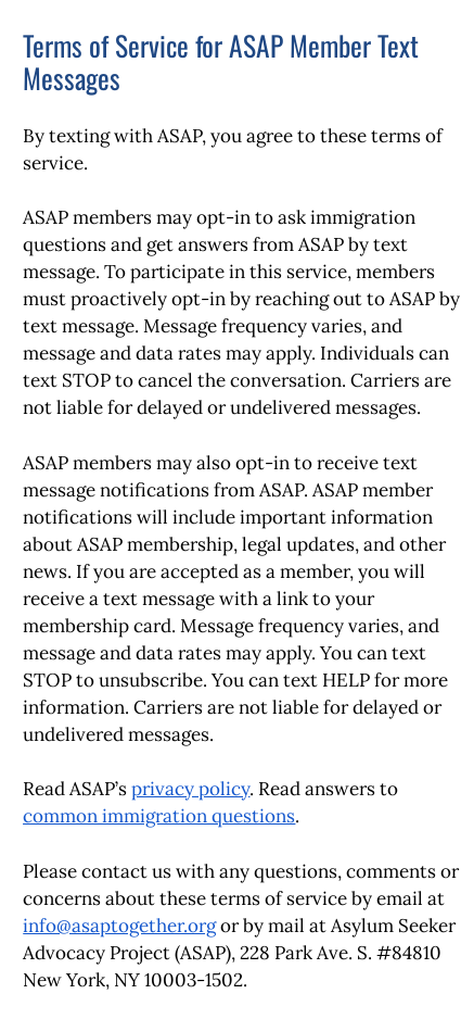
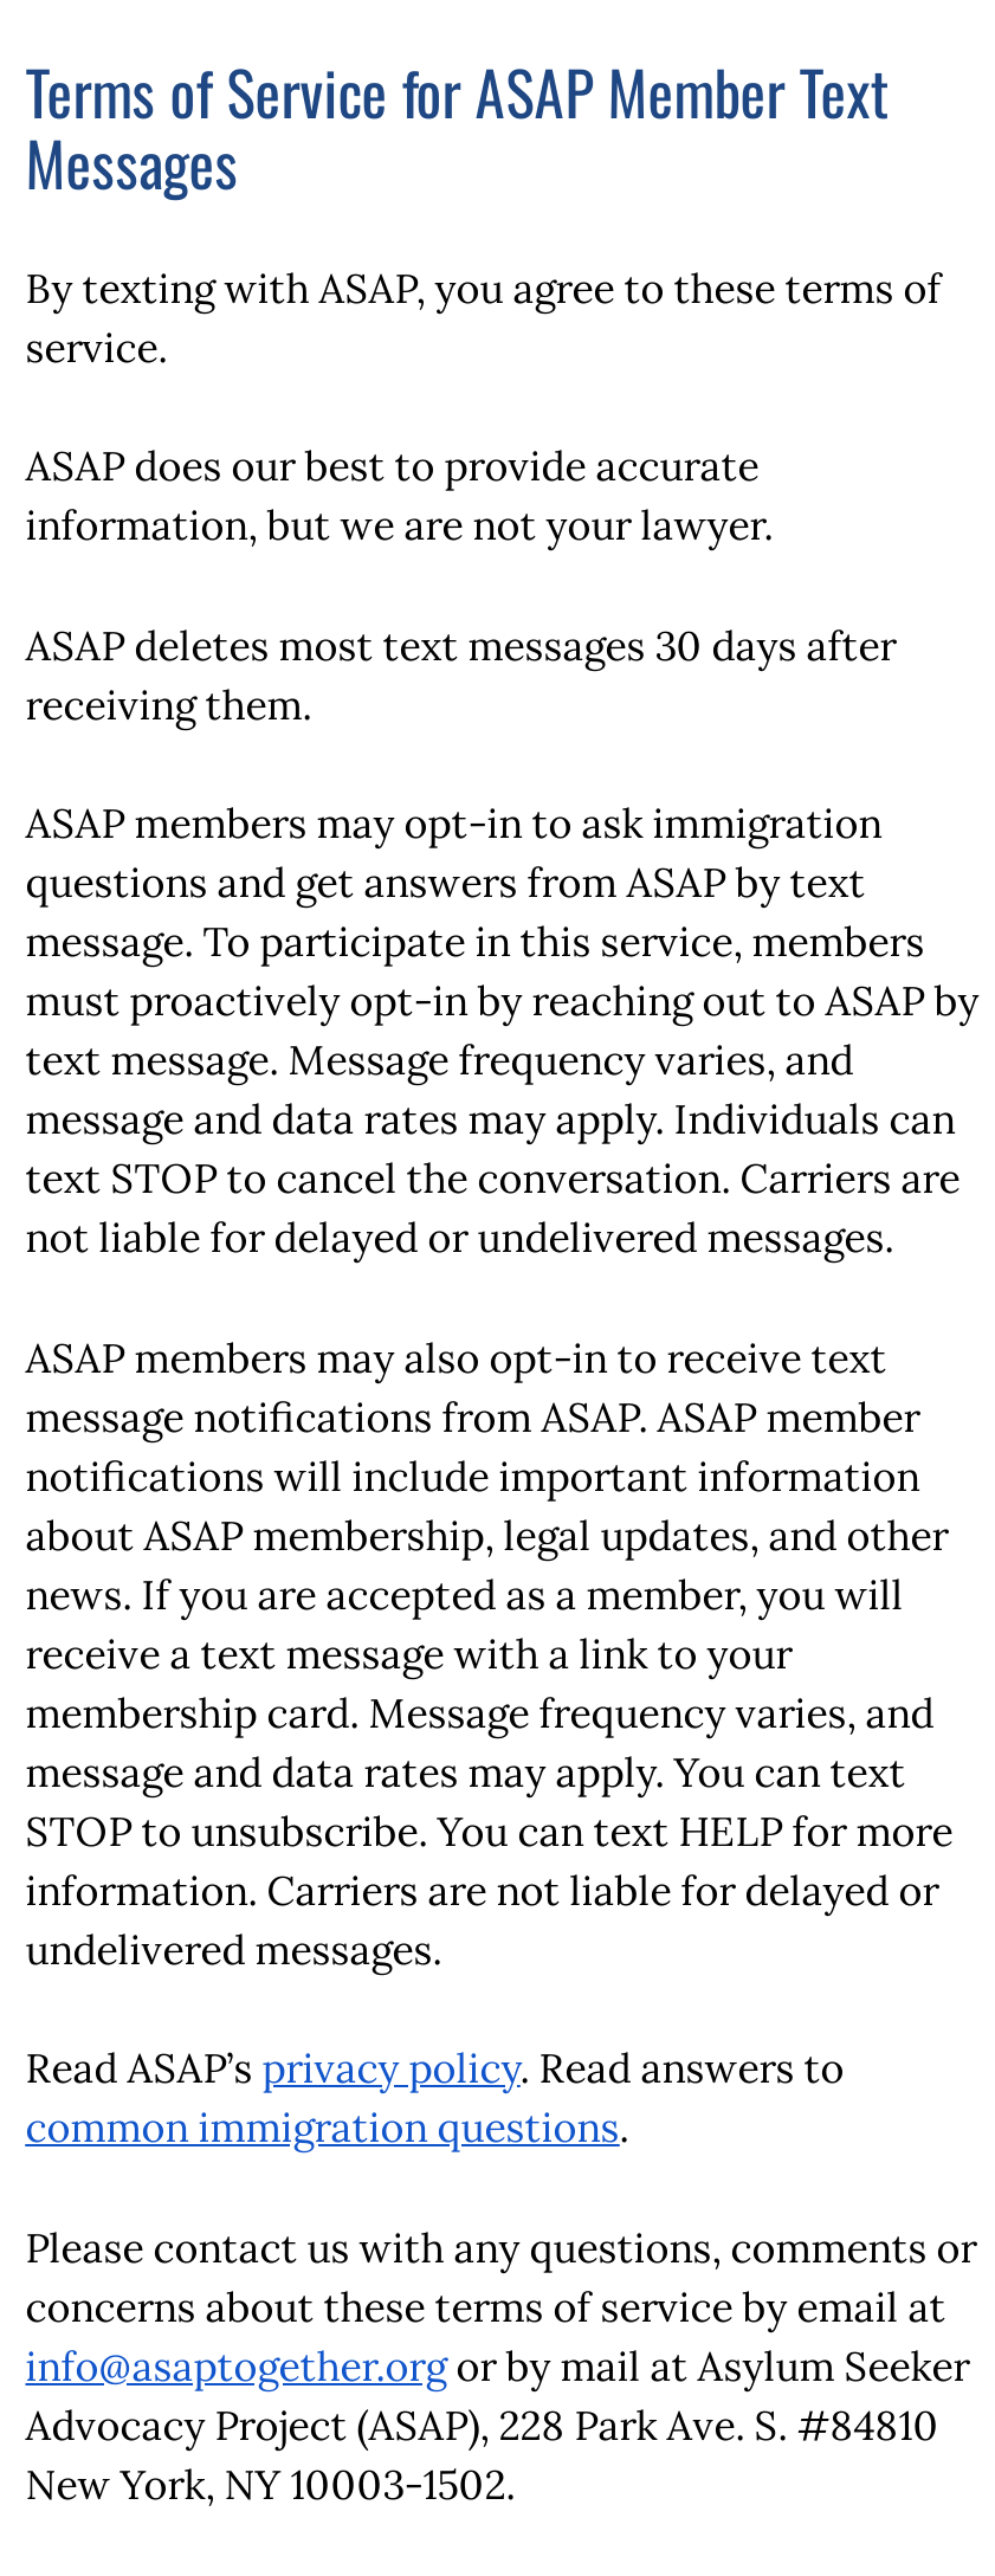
+ ASAP does our best to provide accurate
+ information, but we are not your lawyer.
+ ASAP deletes most text messages 30 days after
+ receiving them.
